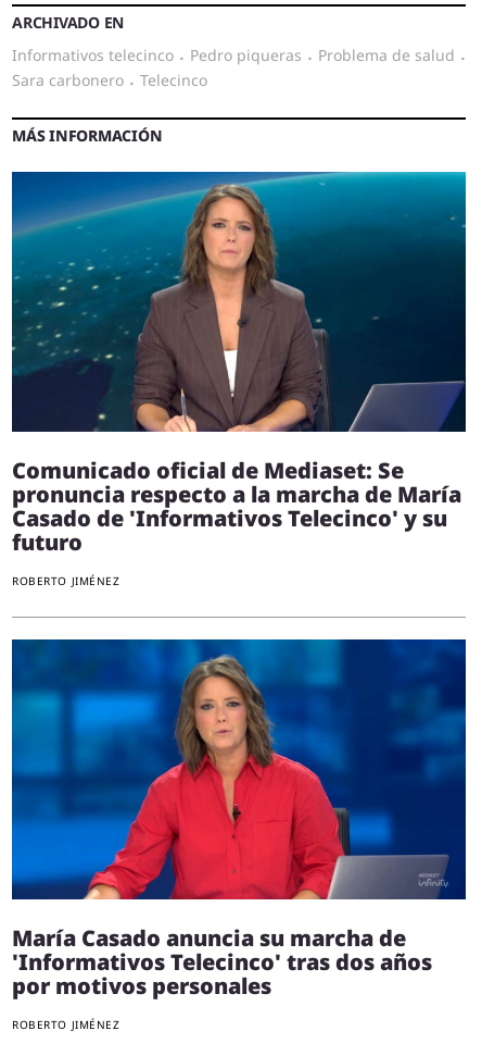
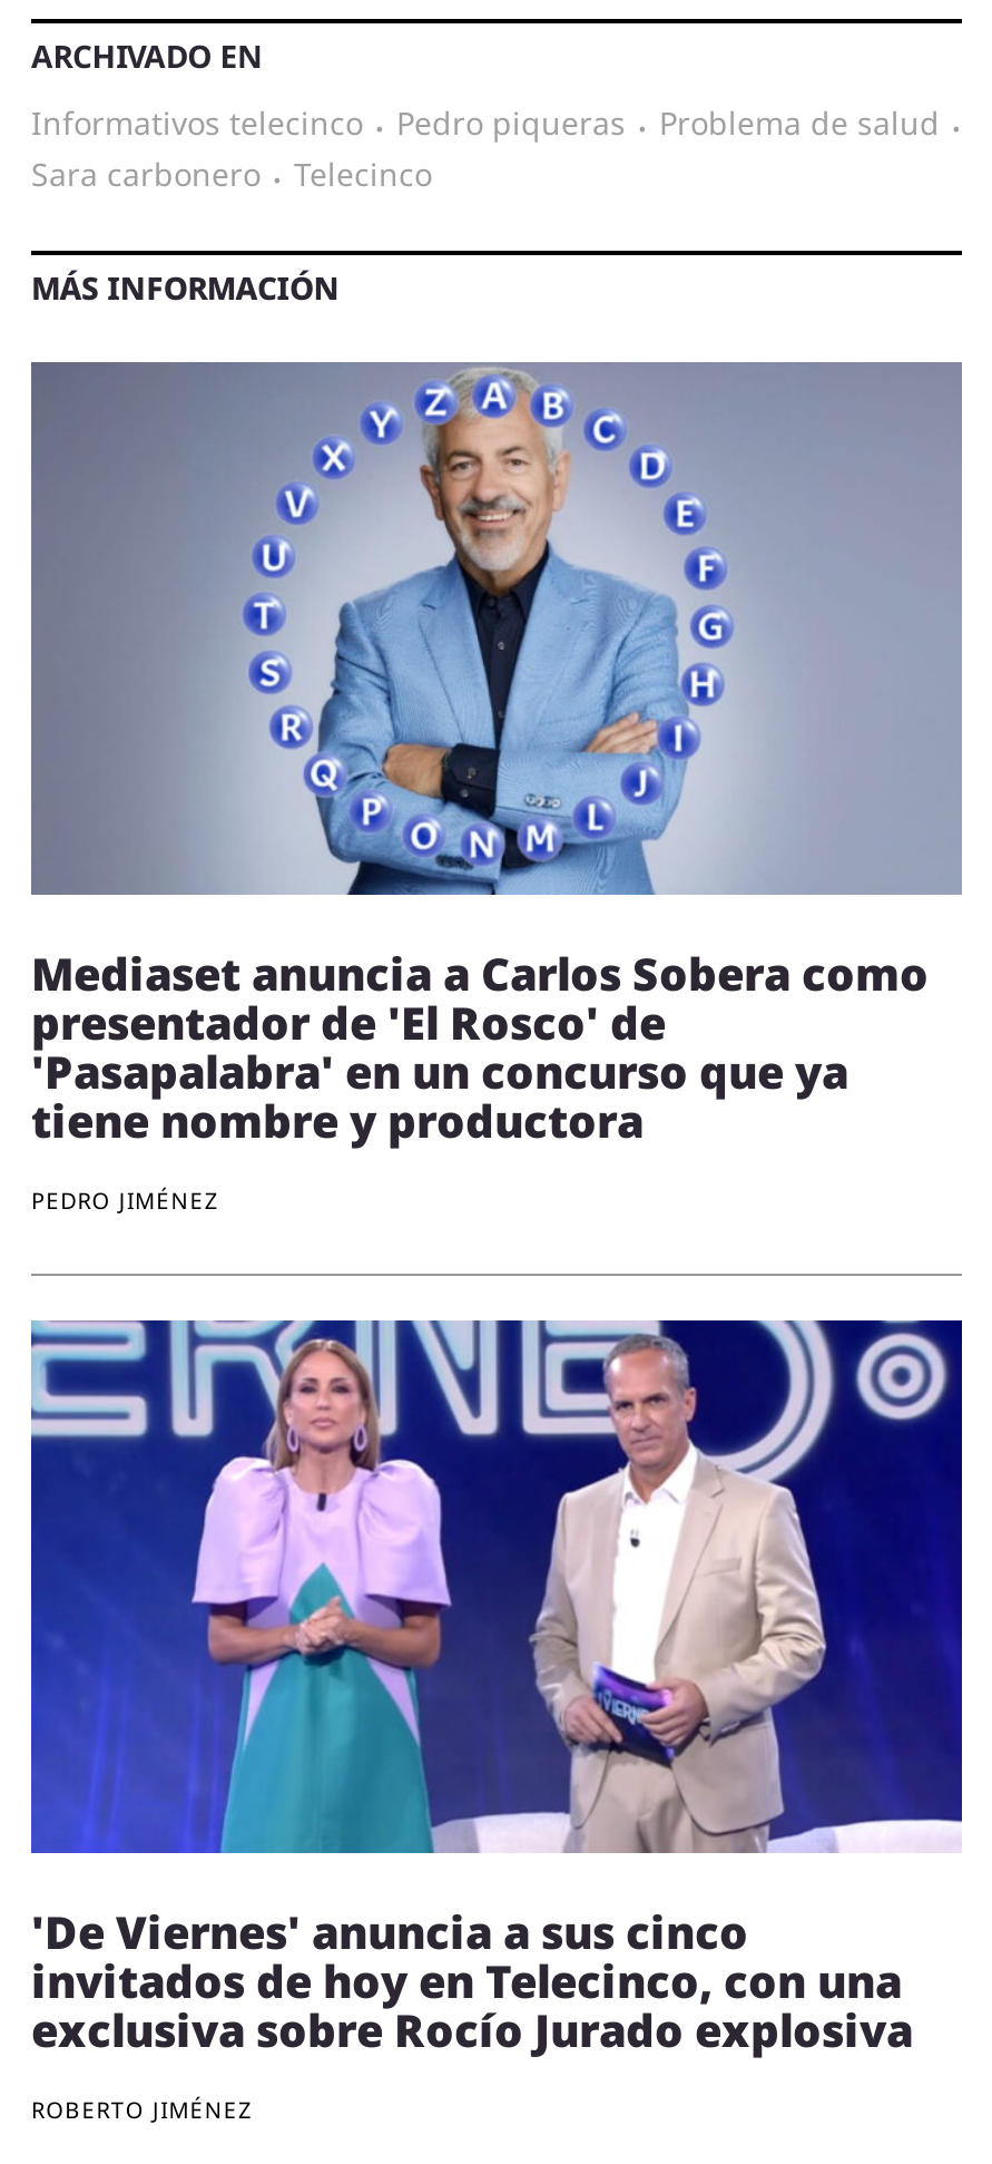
- [image]
- Comunicado oficial de Mediaset: Se
- pronuncia respecto a la marcha de María
- Casado de 'Informativos Telecinco' y su
- futuro
+ [image]
+ Mediaset anuncia a Carlos Sobera como
+ presentador de 'El Rosco' de
+ 'Pasapalabra' en un concurso que ya
+ tiene nombre y productora

- ROBERTO JIMÉNEZ
+ PEDRO JIMÉNEZ

- [image]
- María Casado anuncia su marcha de
- 'Informativos Telecinco' tras dos años
- por motivos personales
+ [image]
+ 'De Viernes' anuncia a sus cinco
+ invitados de hoy en Telecinco, con una
+ exclusiva sobre Rocío Jurado explosiva
